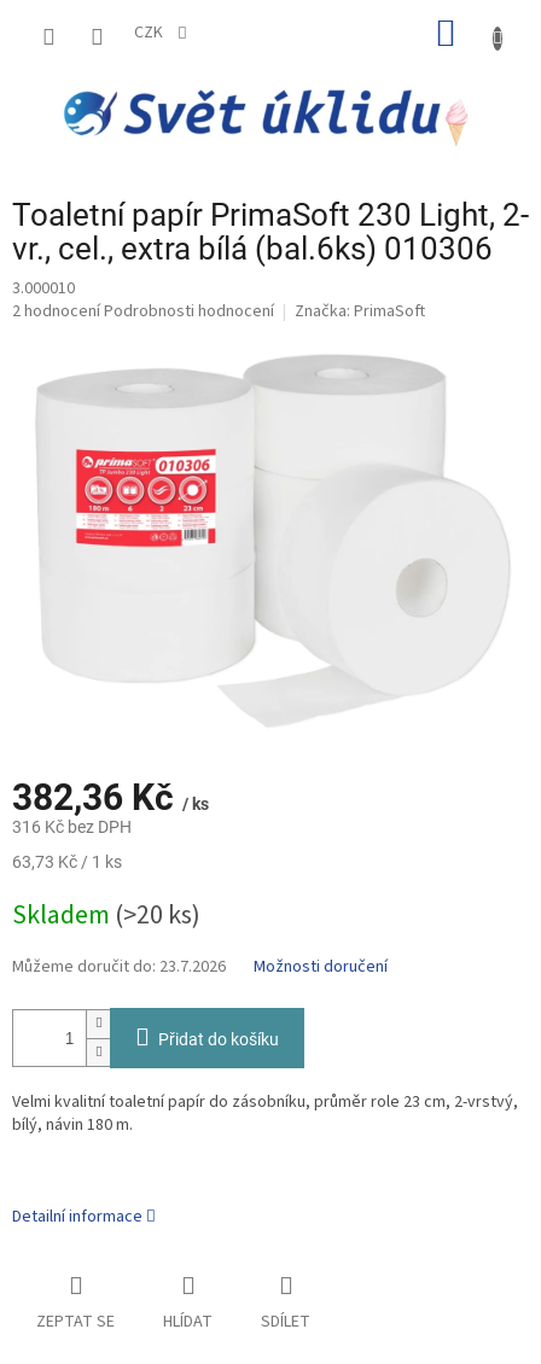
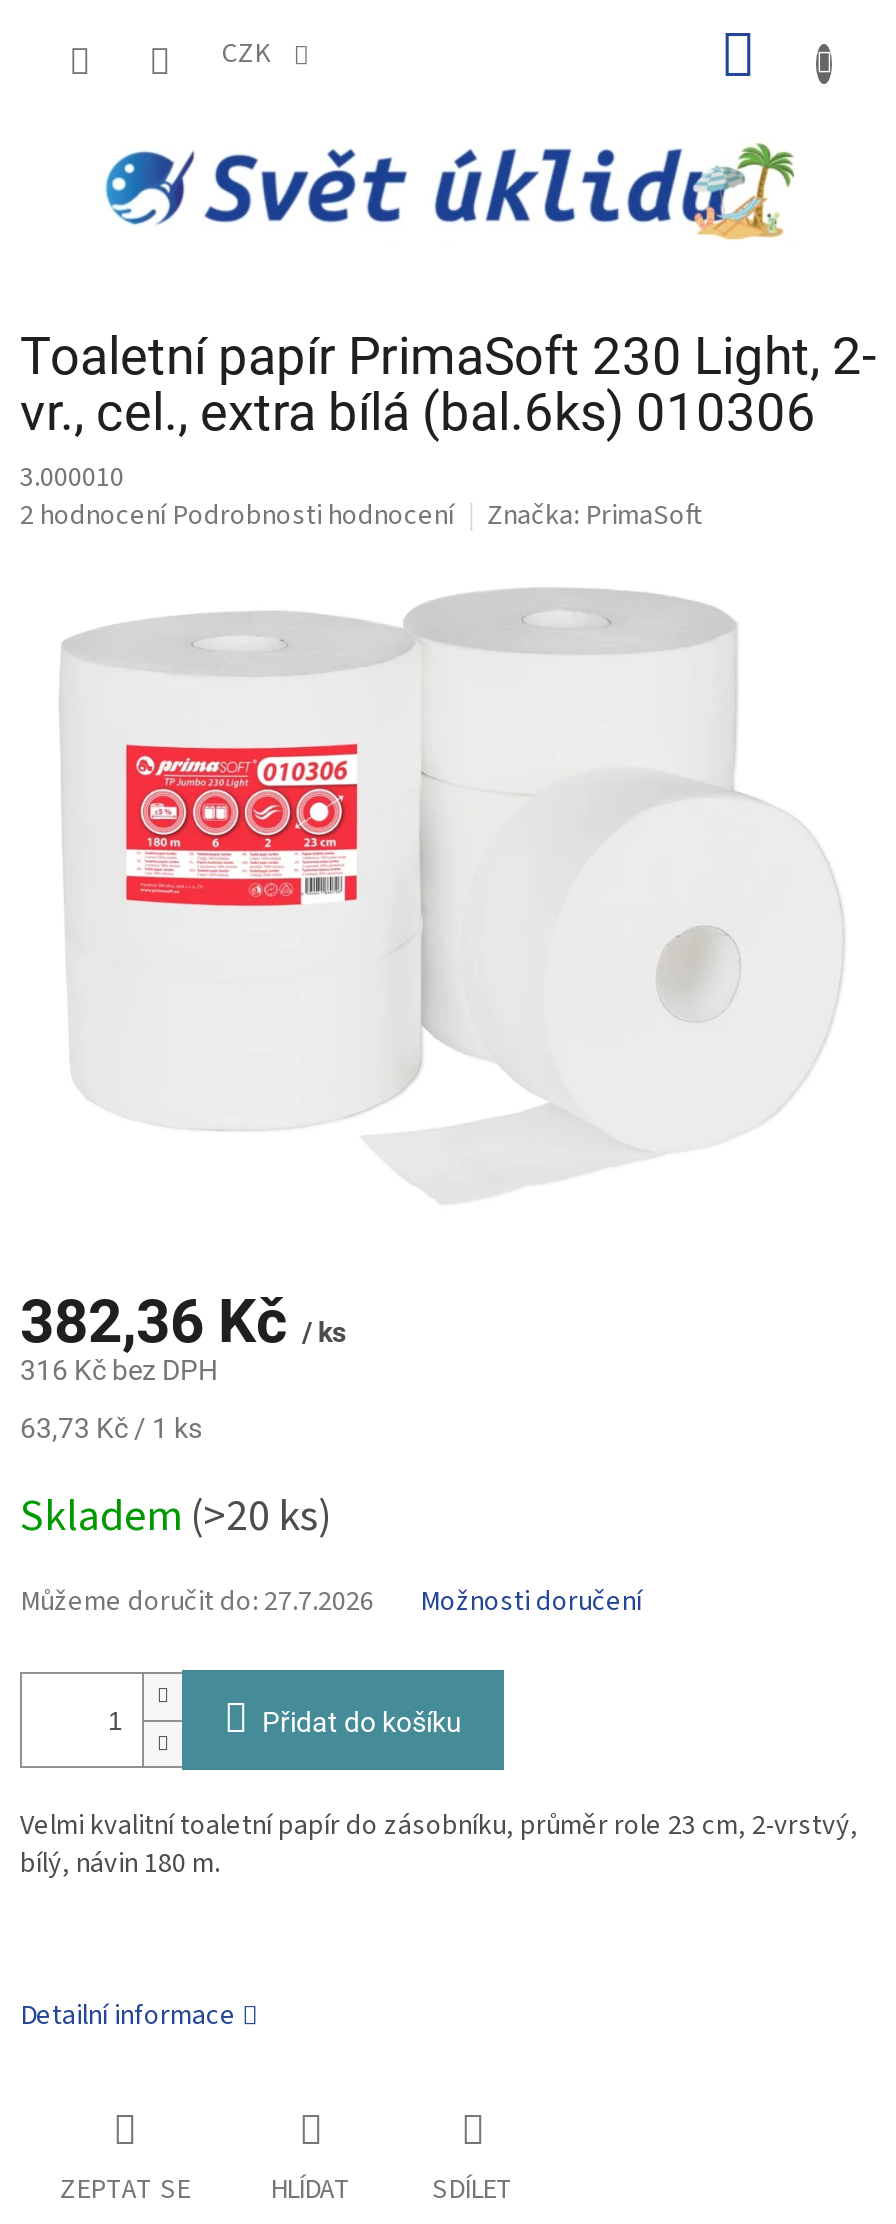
- [image]
+ [image]

- Můžeme doručit do: 23.7.2026
+ Můžeme doručit do: 27.7.2026
